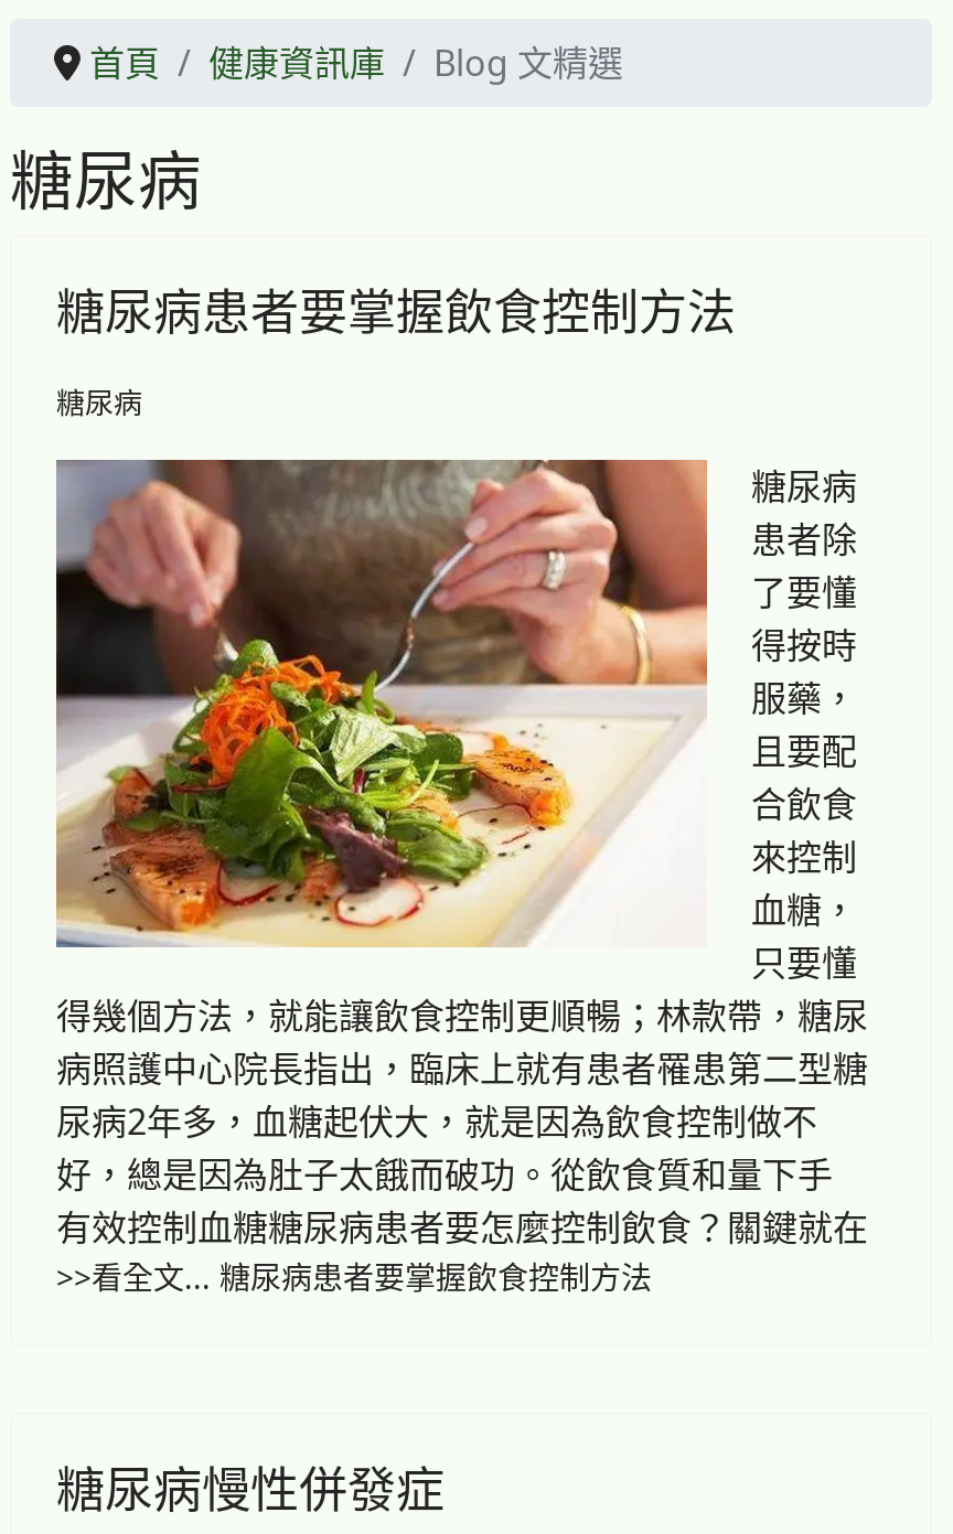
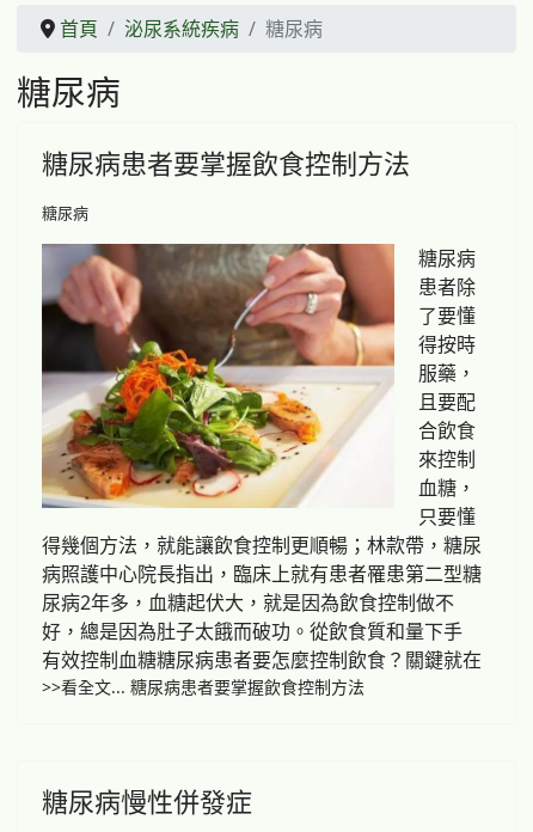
- 健康資訊庫
- Blog 文精選
+ 泌尿系統疾病
+ 糖尿病
